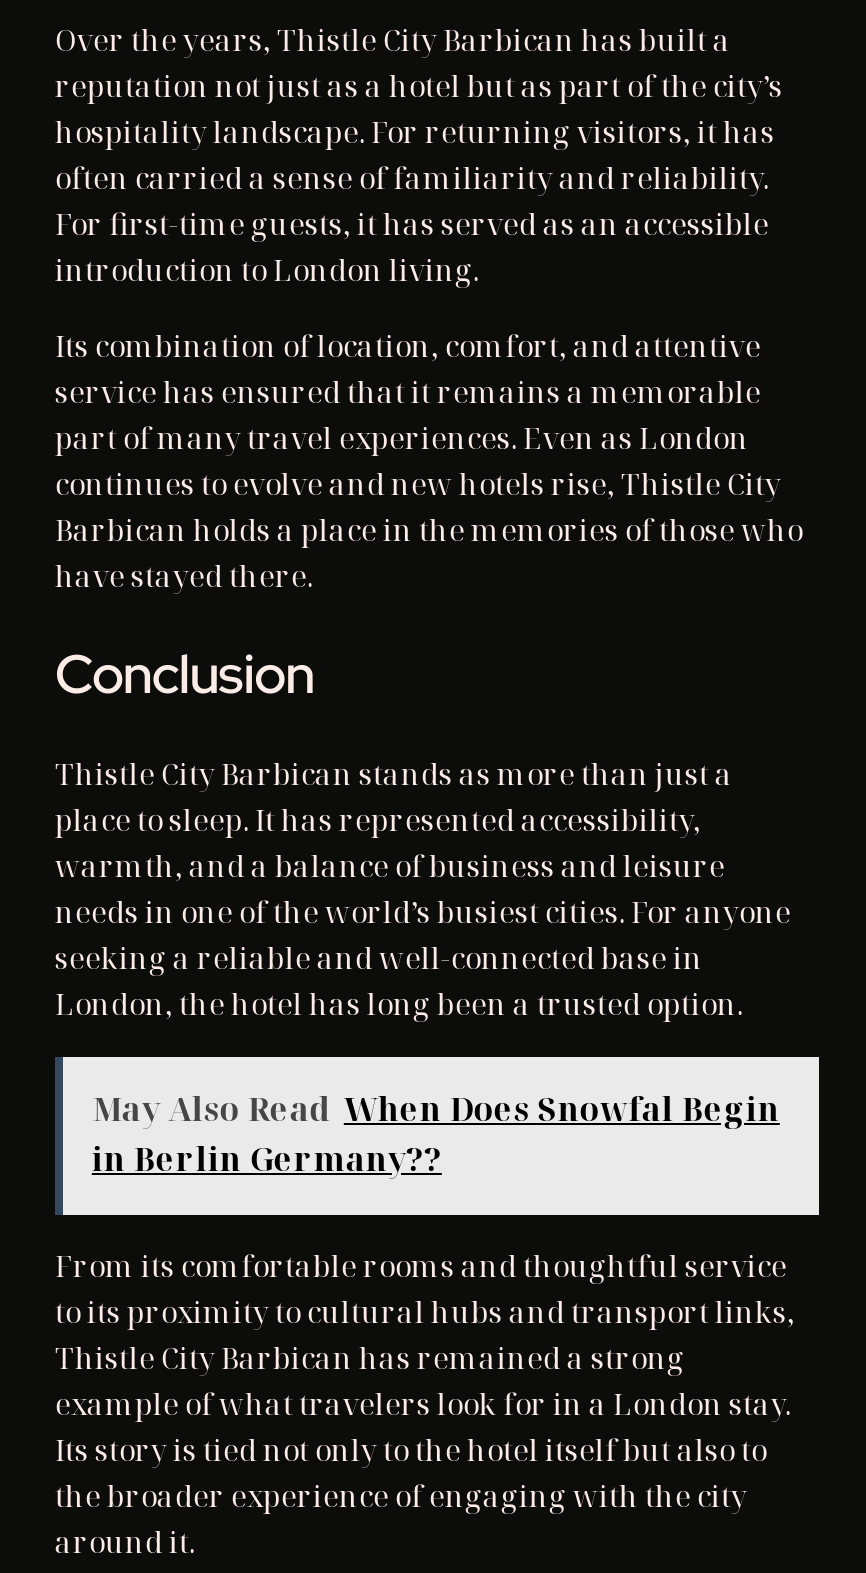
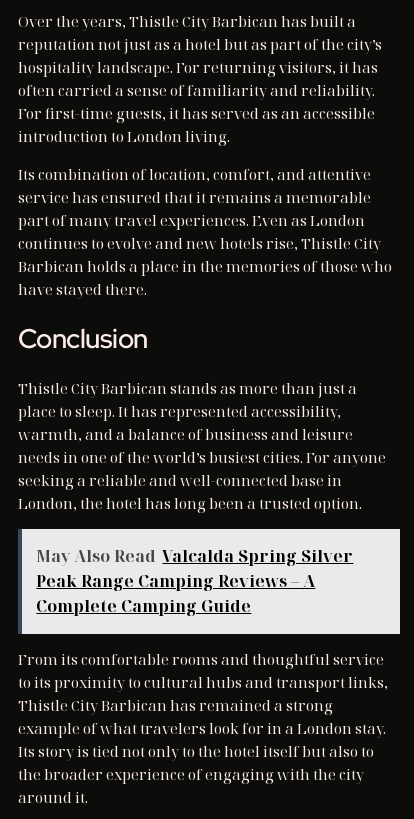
- May Also Read When Does Snowfal Begin
- in Berlin Germany??
+ May Also Read Valcalda Spring Silver
+ Peak Range Camping Reviews – A
+ Complete Camping Guide
